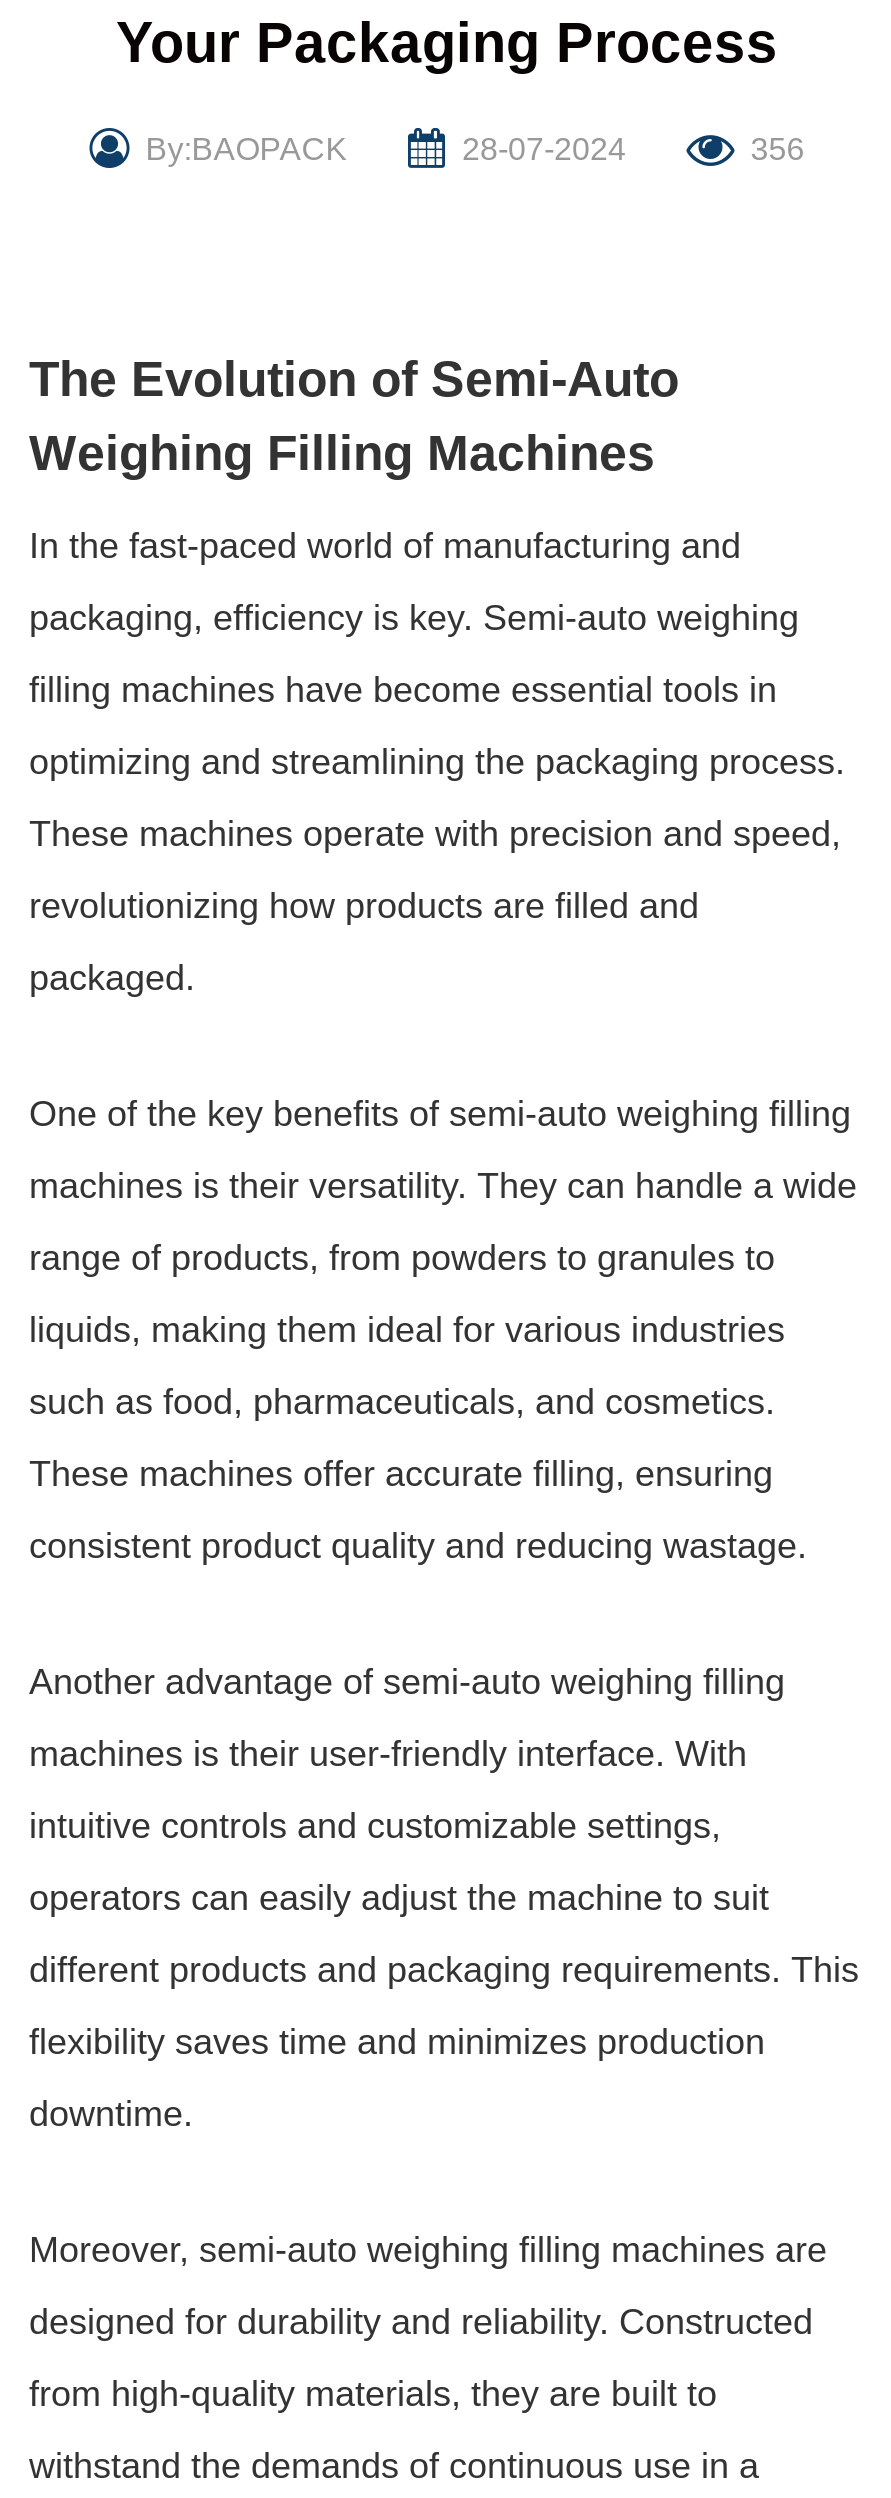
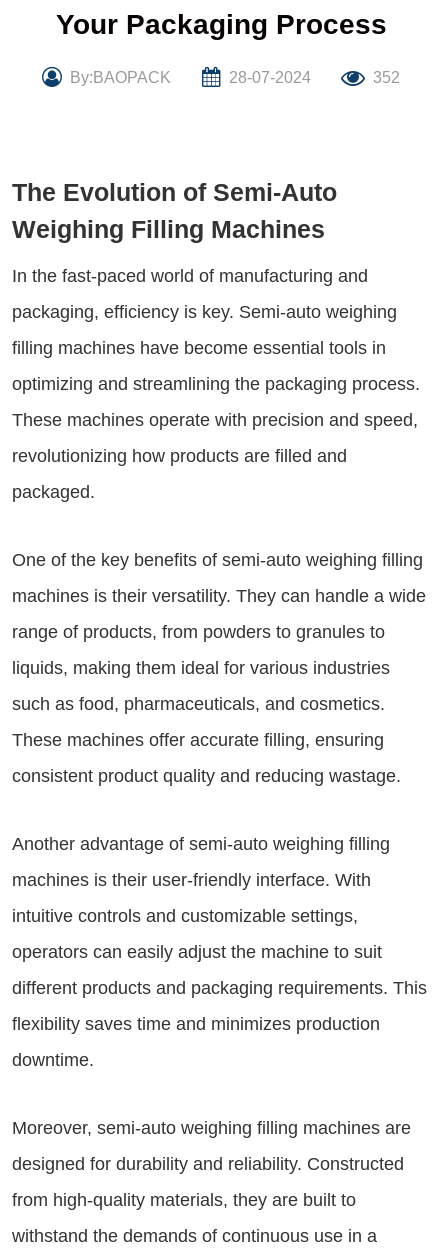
- 356
+ 352
